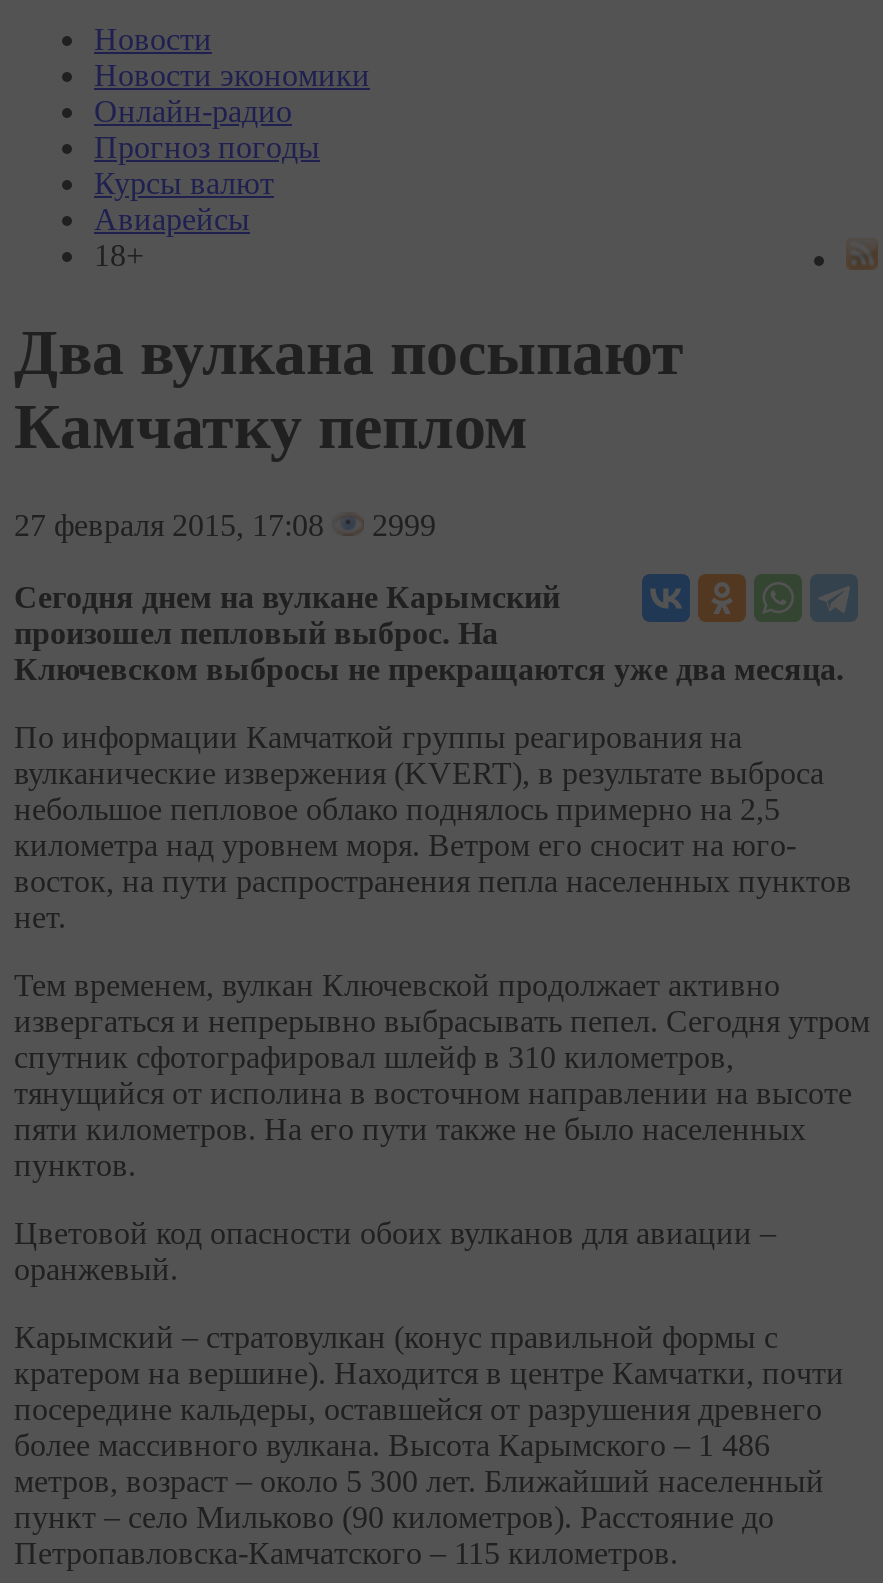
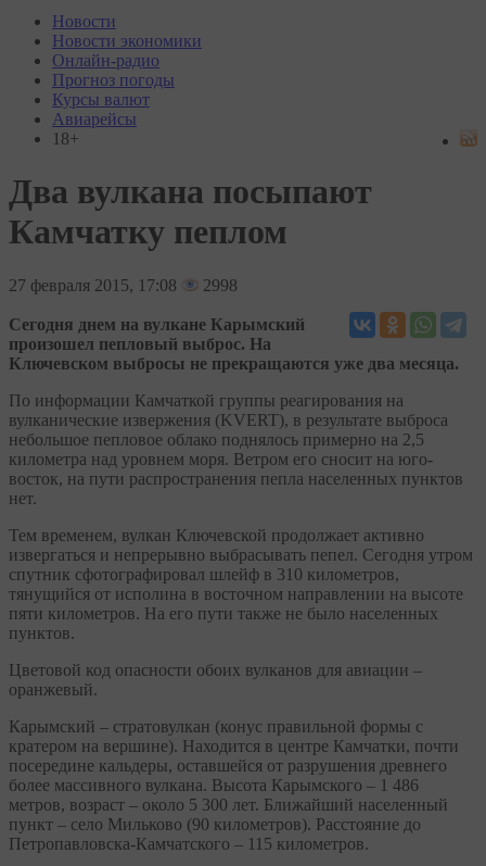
- 27 февраля 2015, 17:08 2999
+ 27 февраля 2015, 17:08 2998
